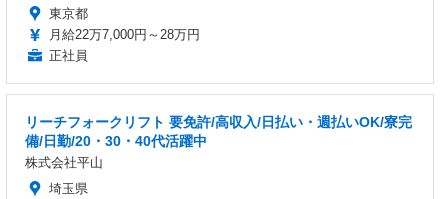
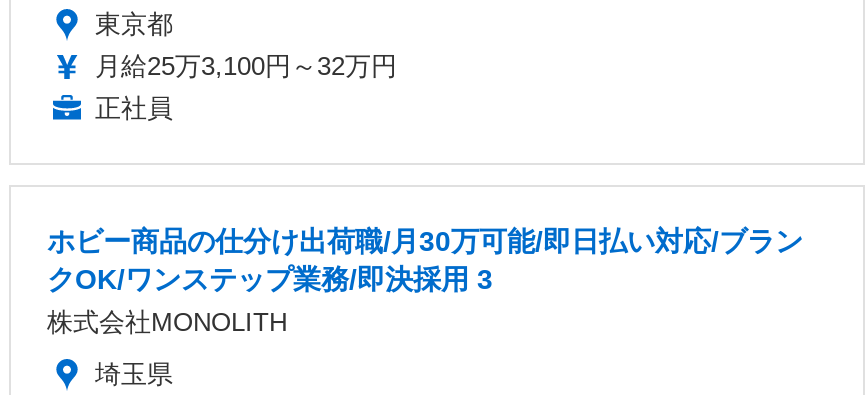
- 月給22万7,000円～28万円
+ 月給25万3,100円～32万円

- リーチフォークリフト 要免許/高収入/日払い・週払いOK/寮完
- 備/日勤/20・30・40代活躍中
- 株式会社平山
+ ホビー商品の仕分け出荷職/月30万可能/即日払い対応/ブラン
+ クOK/ワンステップ業務/即決採用 3
+ 株式会社MONOLITH
